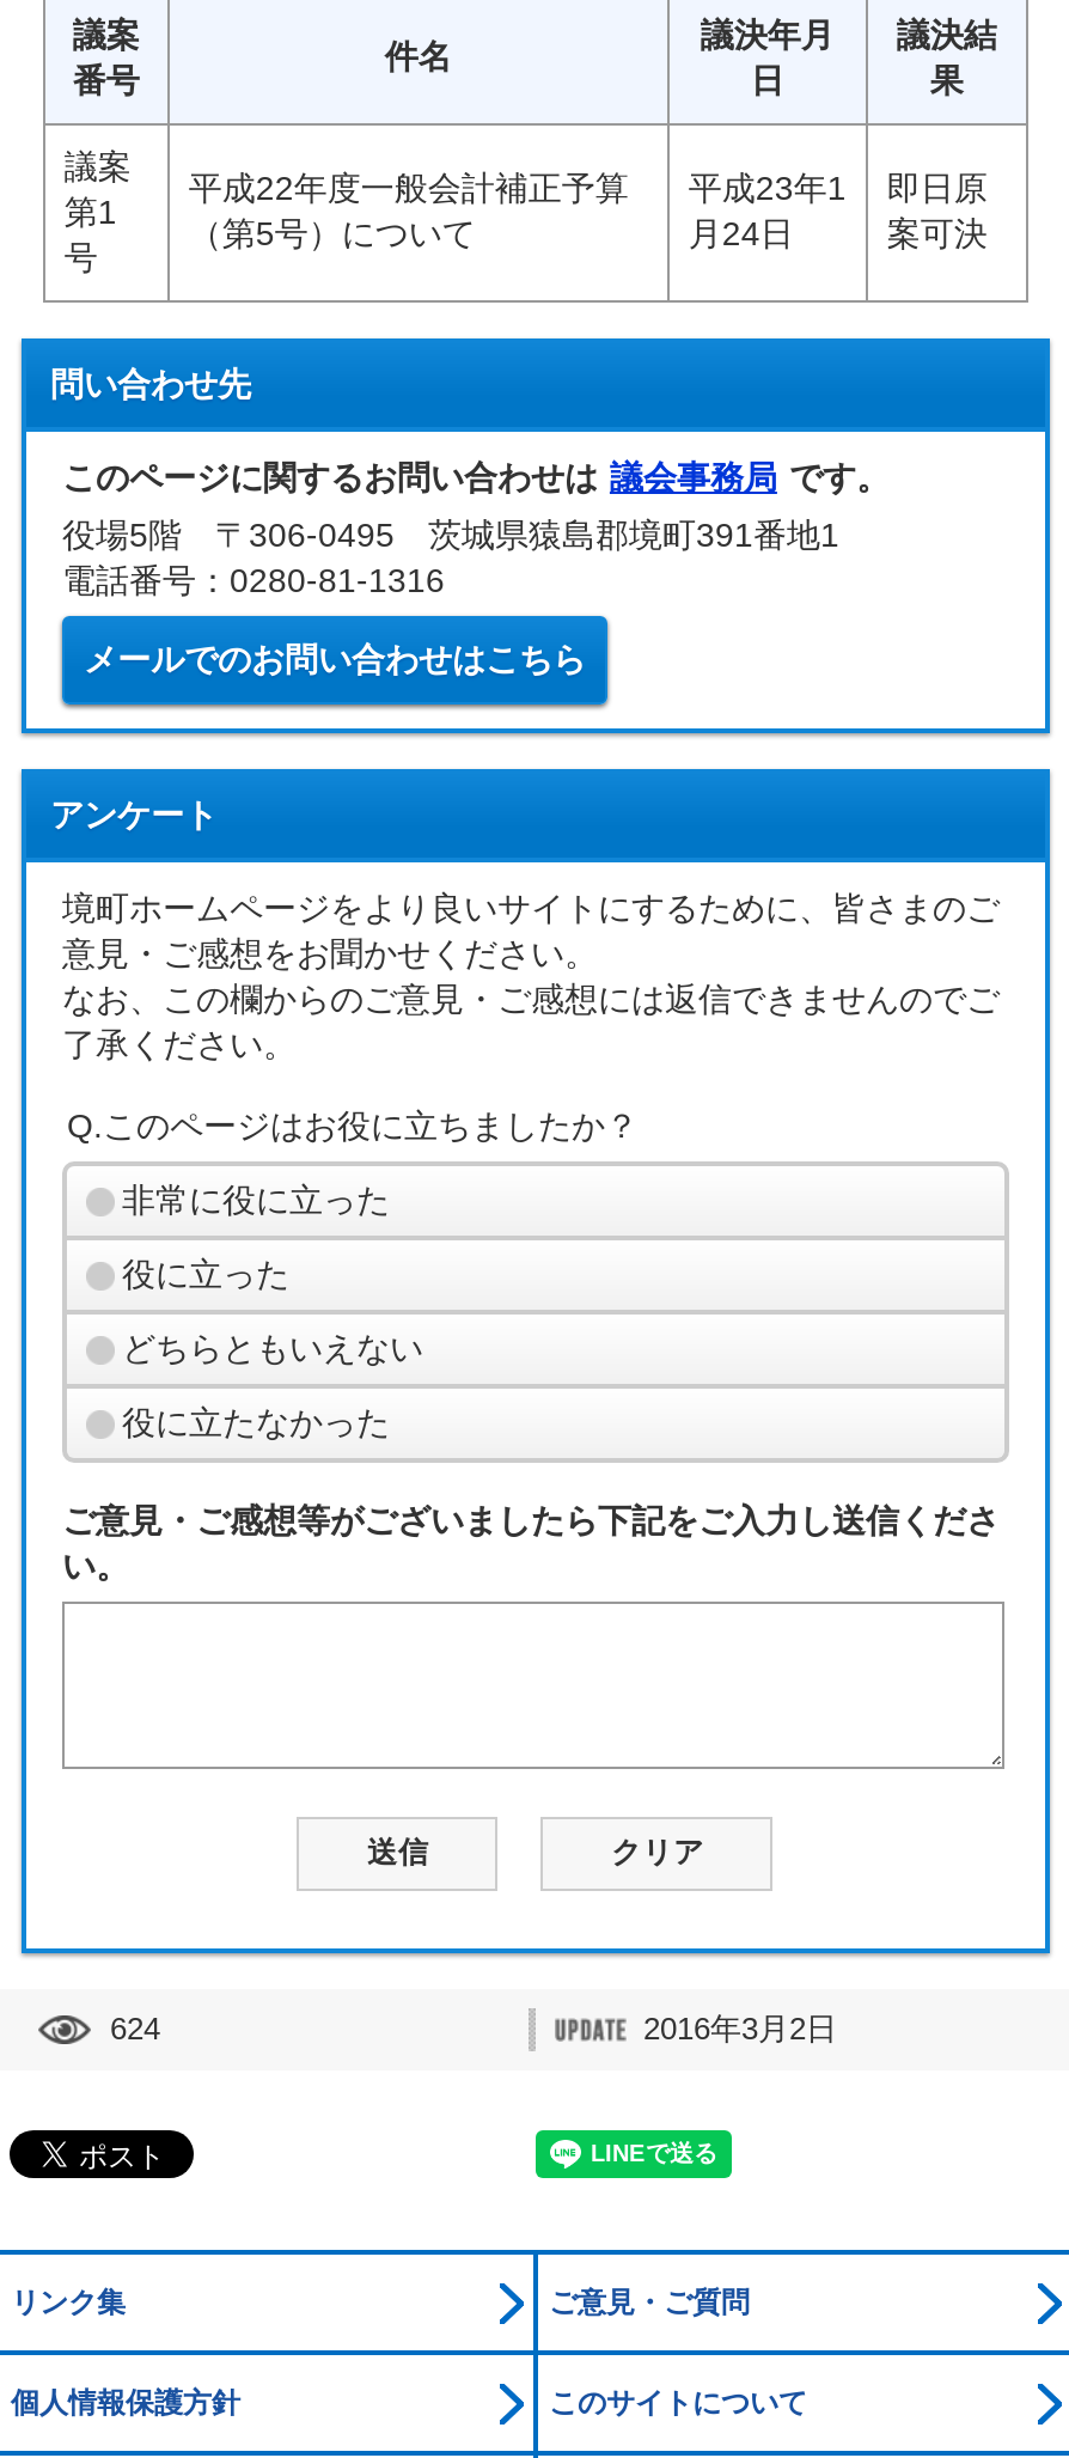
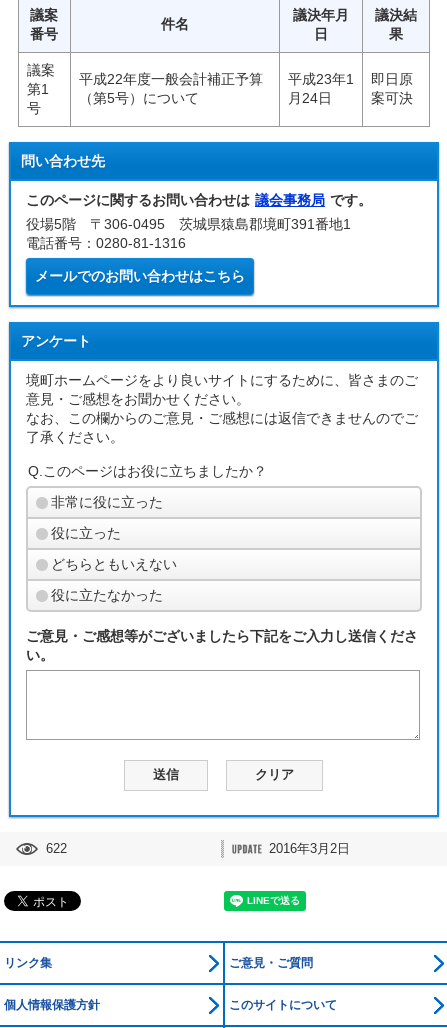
- 624
+ 622
